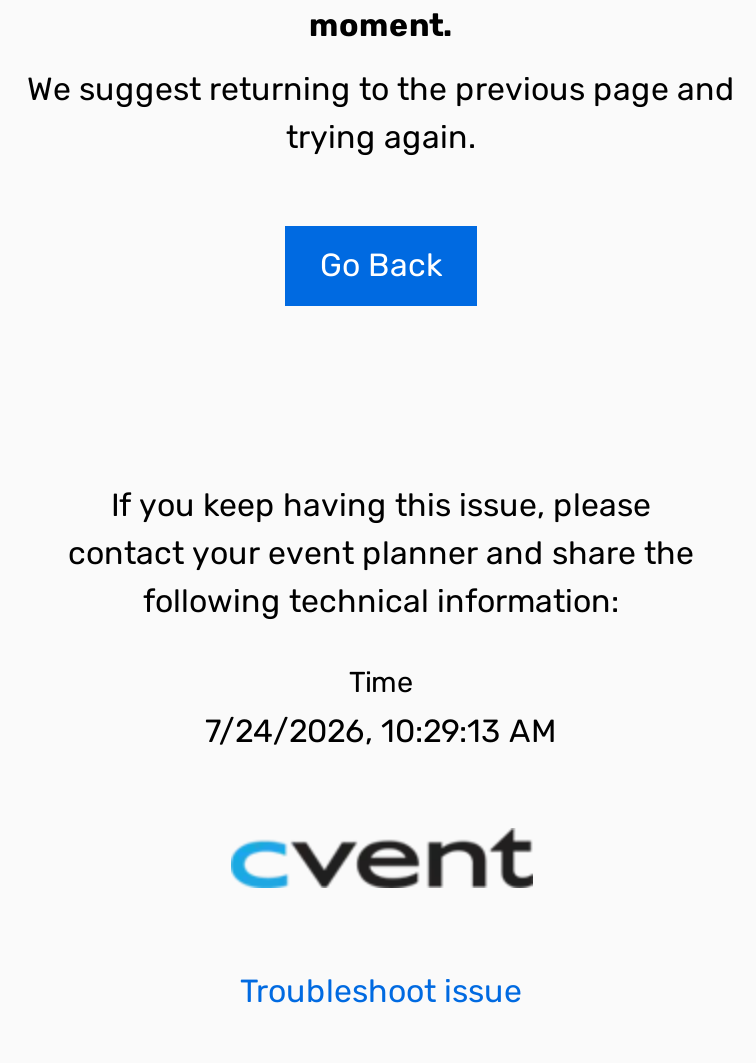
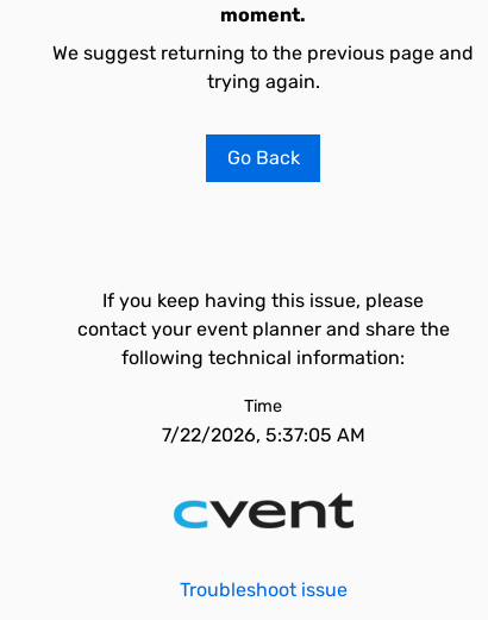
- 7/24/2026, 10:29:13 AM
+ 7/22/2026, 5:37:05 AM
